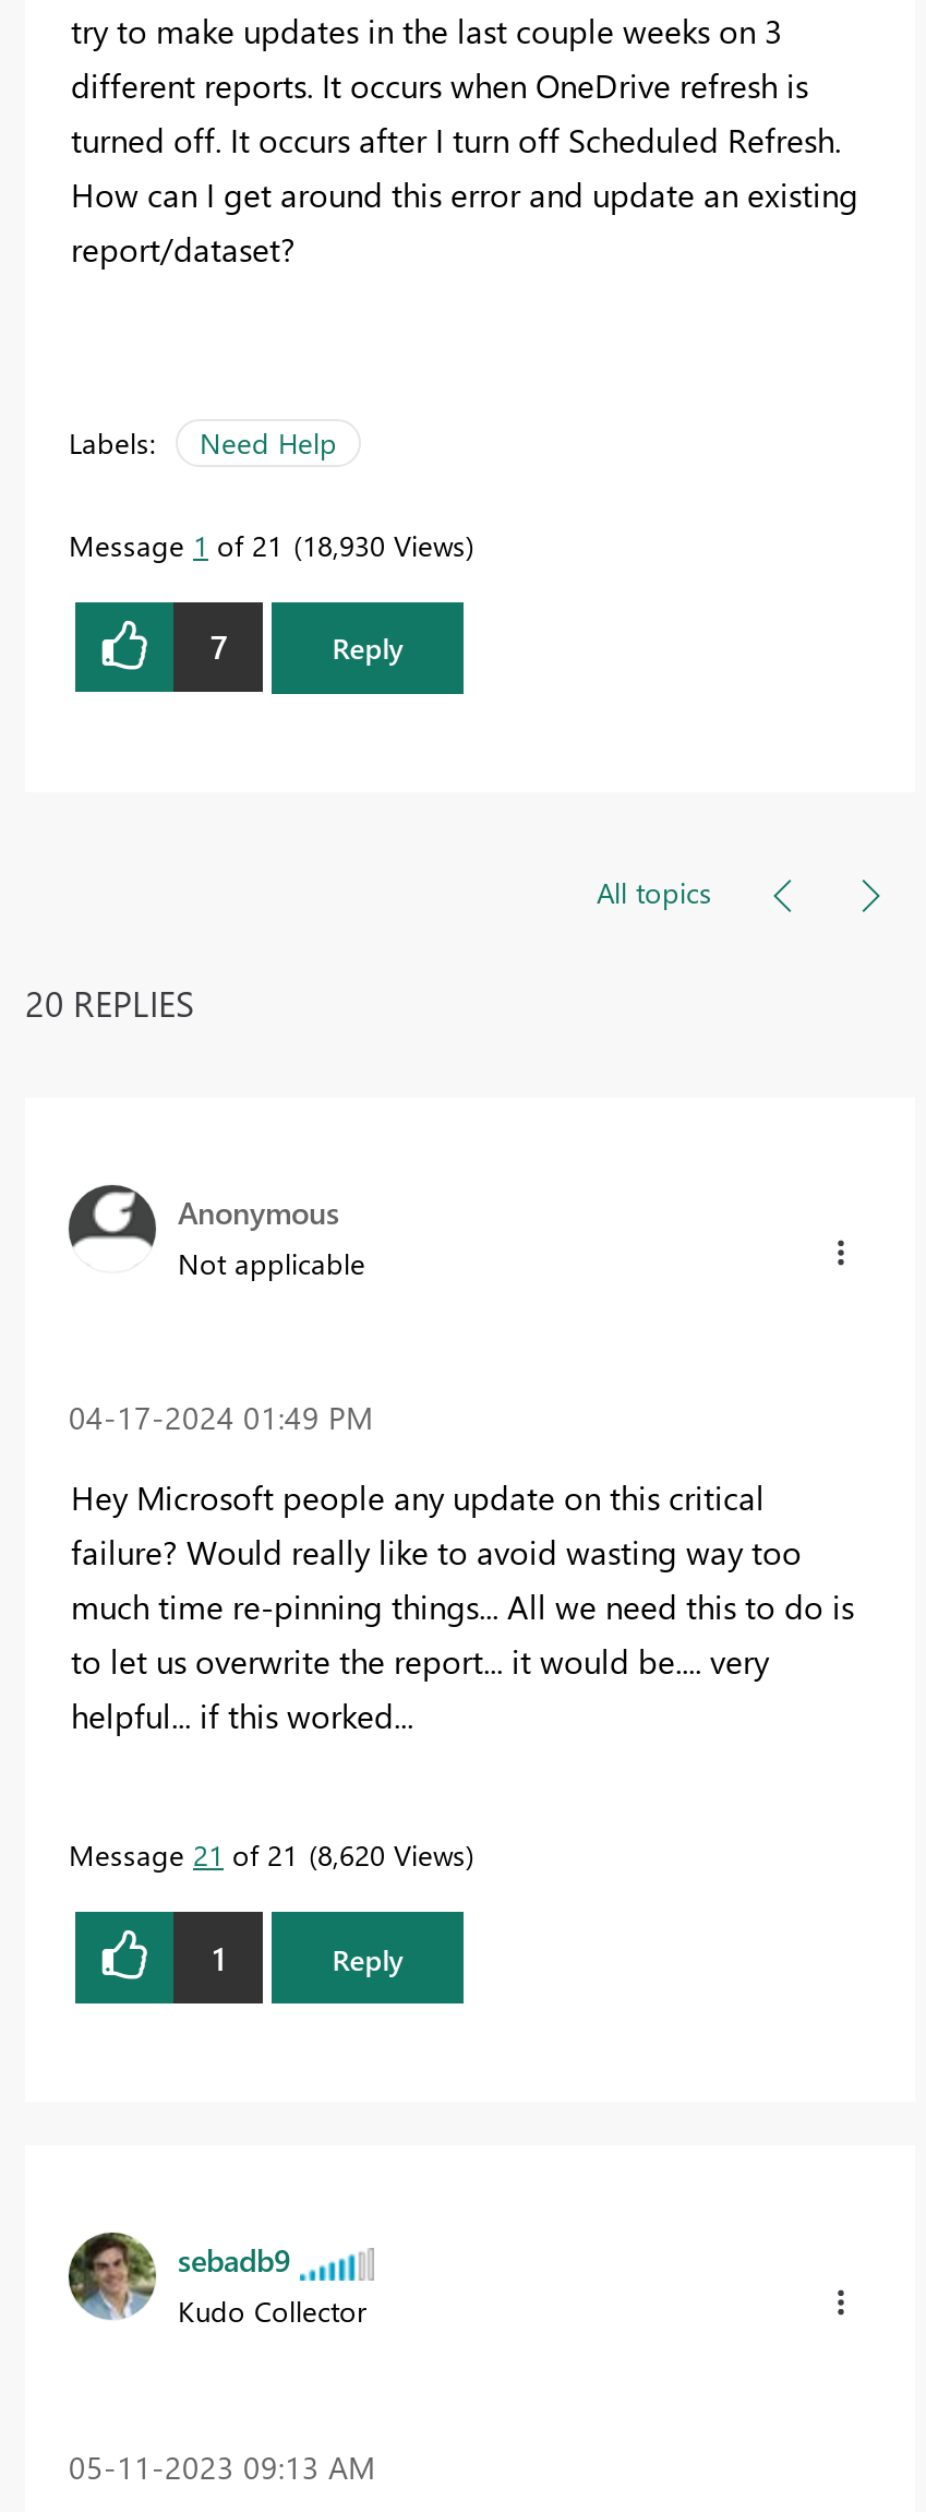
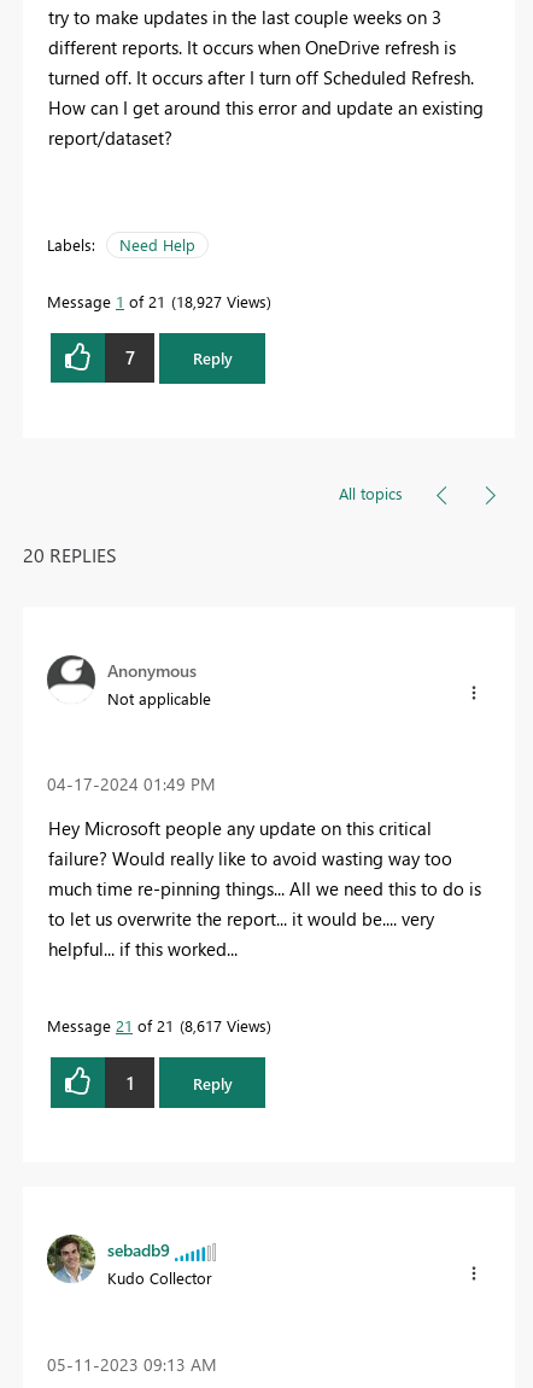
- Message 1 of 21 18,930 Views
+ Message 1 of 21 18,927 Views

- Message 21 of 21 8,620 Views
+ Message 21 of 21 8,617 Views
